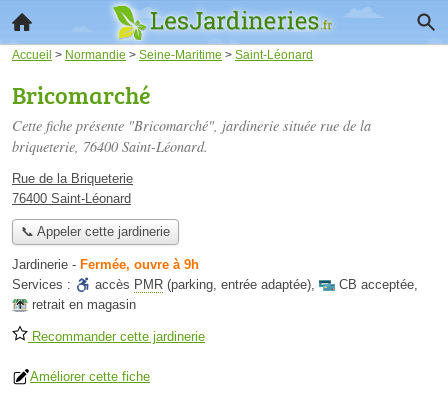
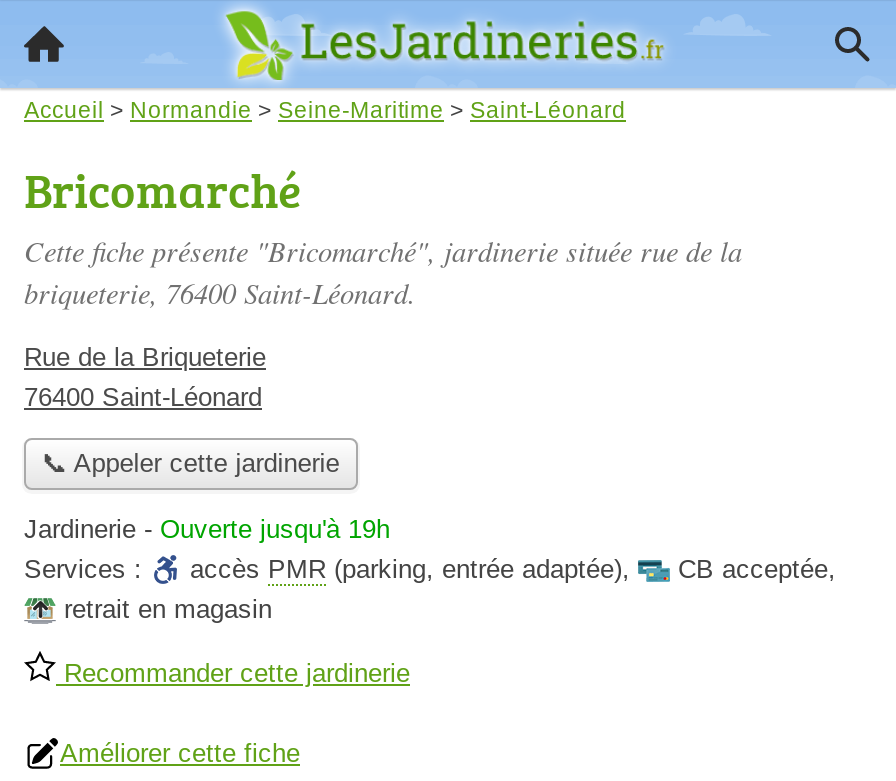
- Jardinerie - Fermée, ouvre à 9h
+ Jardinerie - Ouverte jusqu'à 19h
